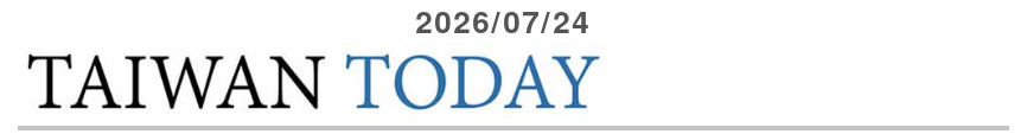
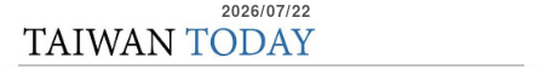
- 2026/07/24
+ 2026/07/22
